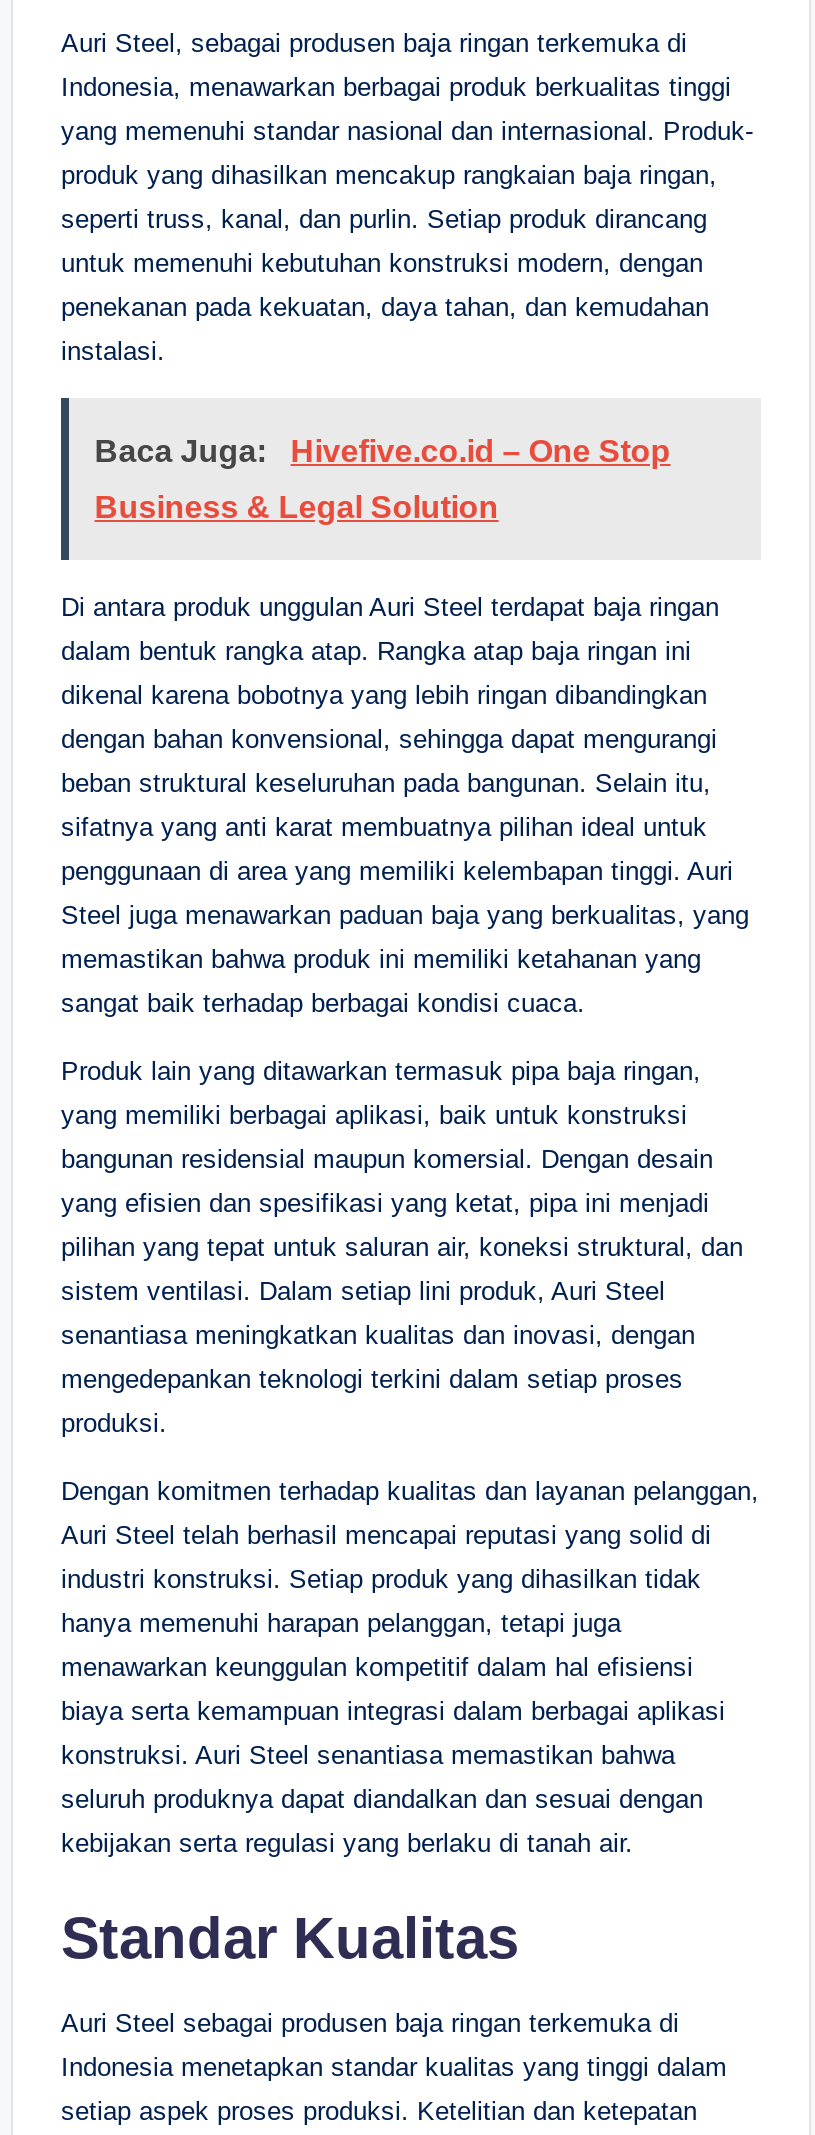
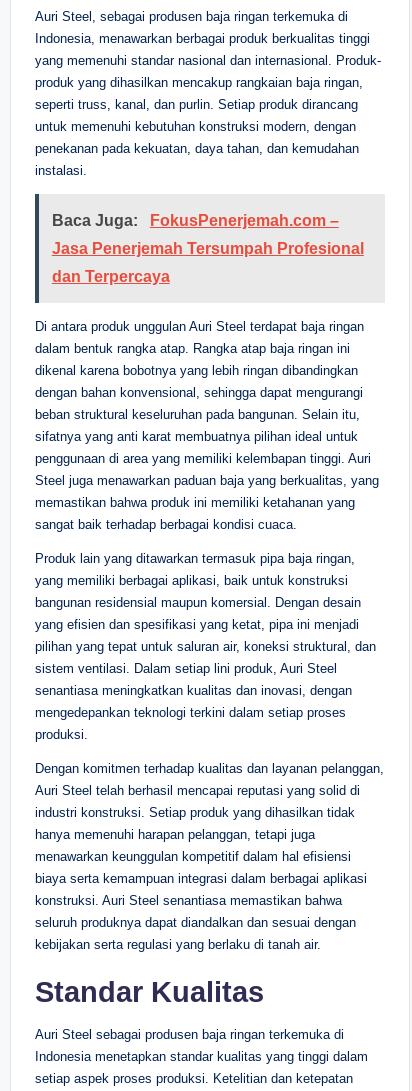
- Baca Juga: Hivefive.co.id – One Stop
- Business & Legal Solution
+ Baca Juga: FokusPenerjemah.com –
+ Jasa Penerjemah Tersumpah Profesional
+ dan Terpercaya
